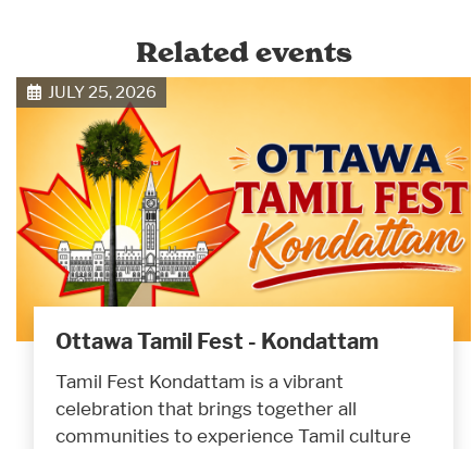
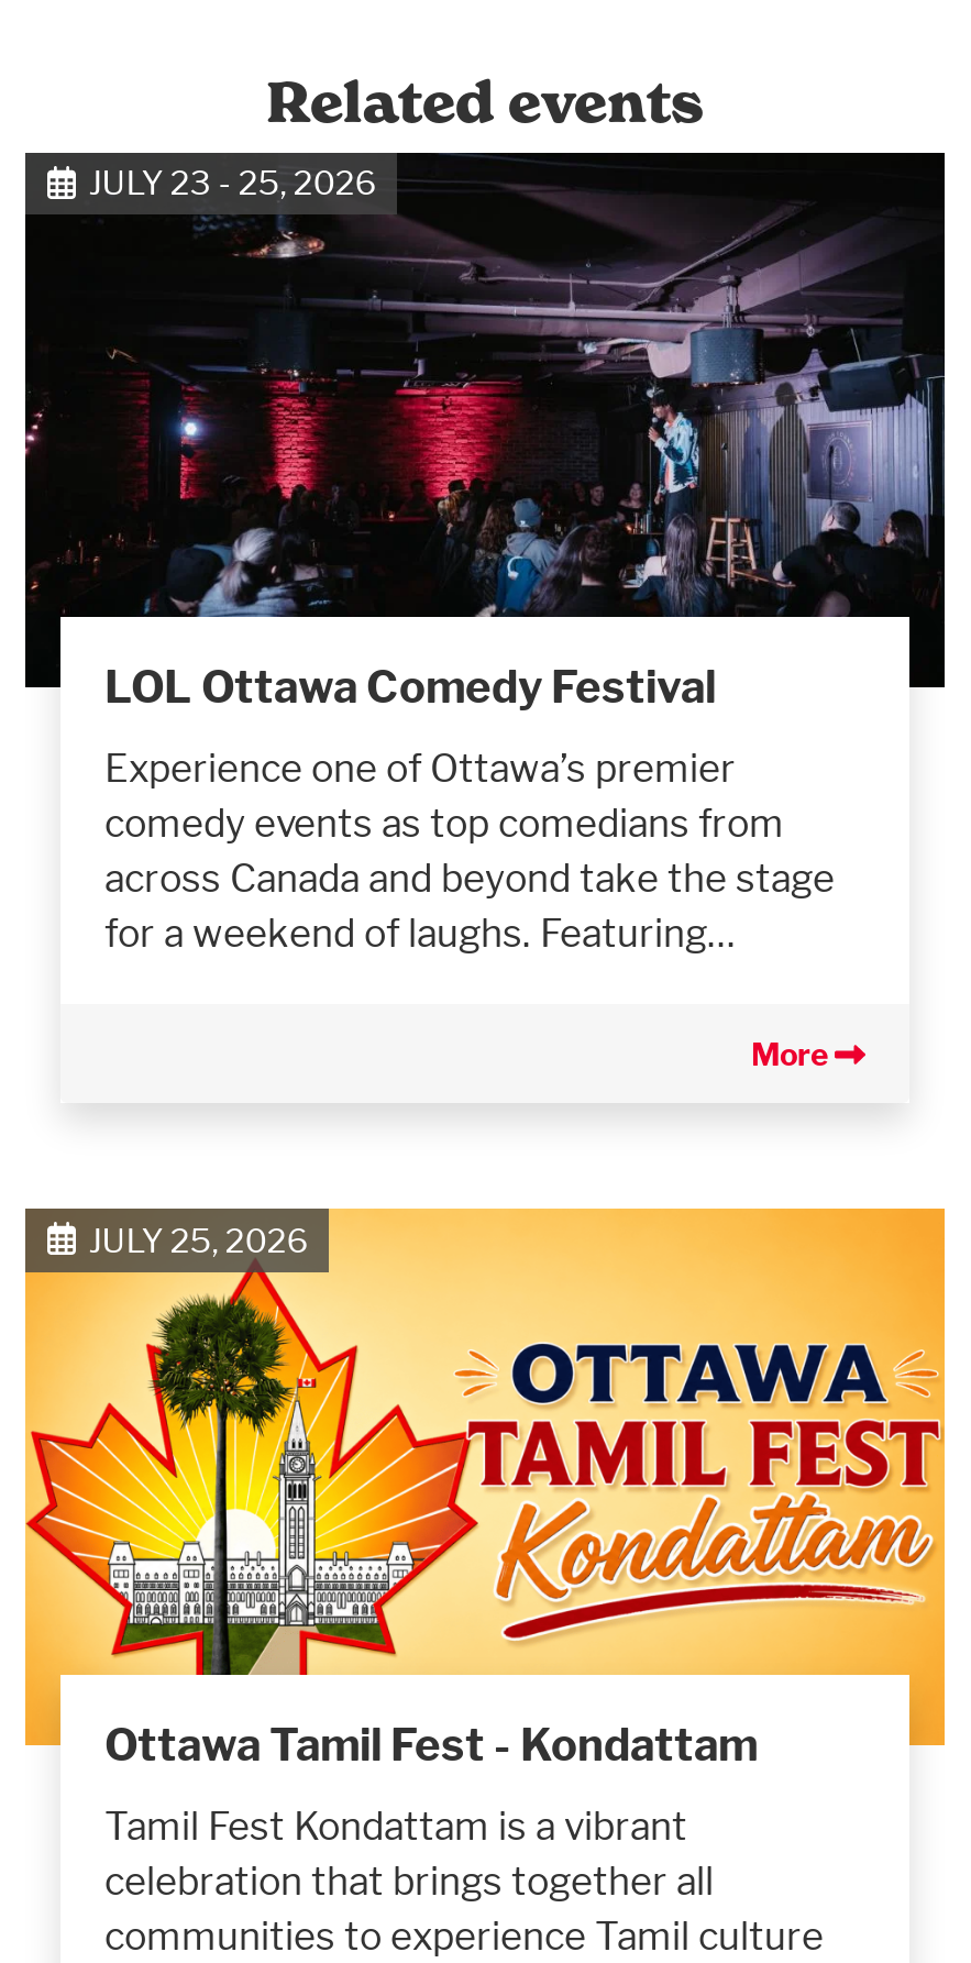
+ [image]
+ JULY 23 - 25, 2026

+ LOL Ottawa Comedy Festival
+ Experience one of Ottawa’s premier
+ comedy events as top comedians from
+ across Canada and beyond take the stage
+ for a weekend of laughs. Featuring…
+ More
